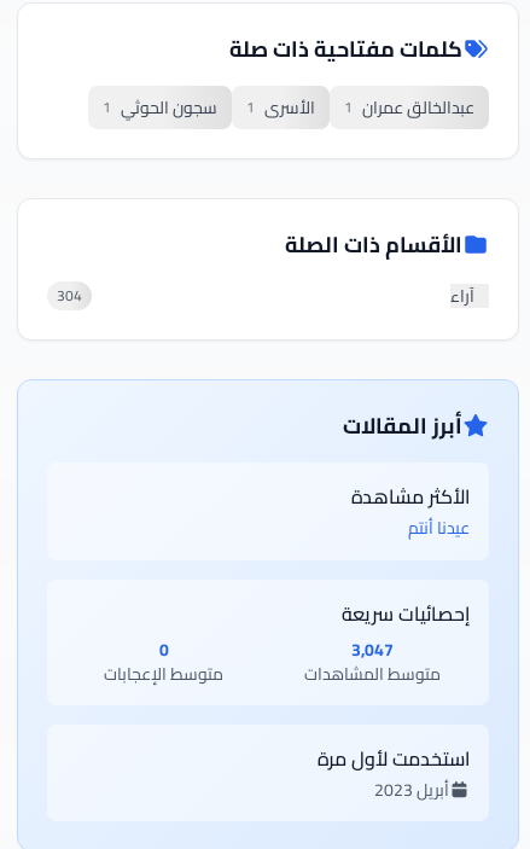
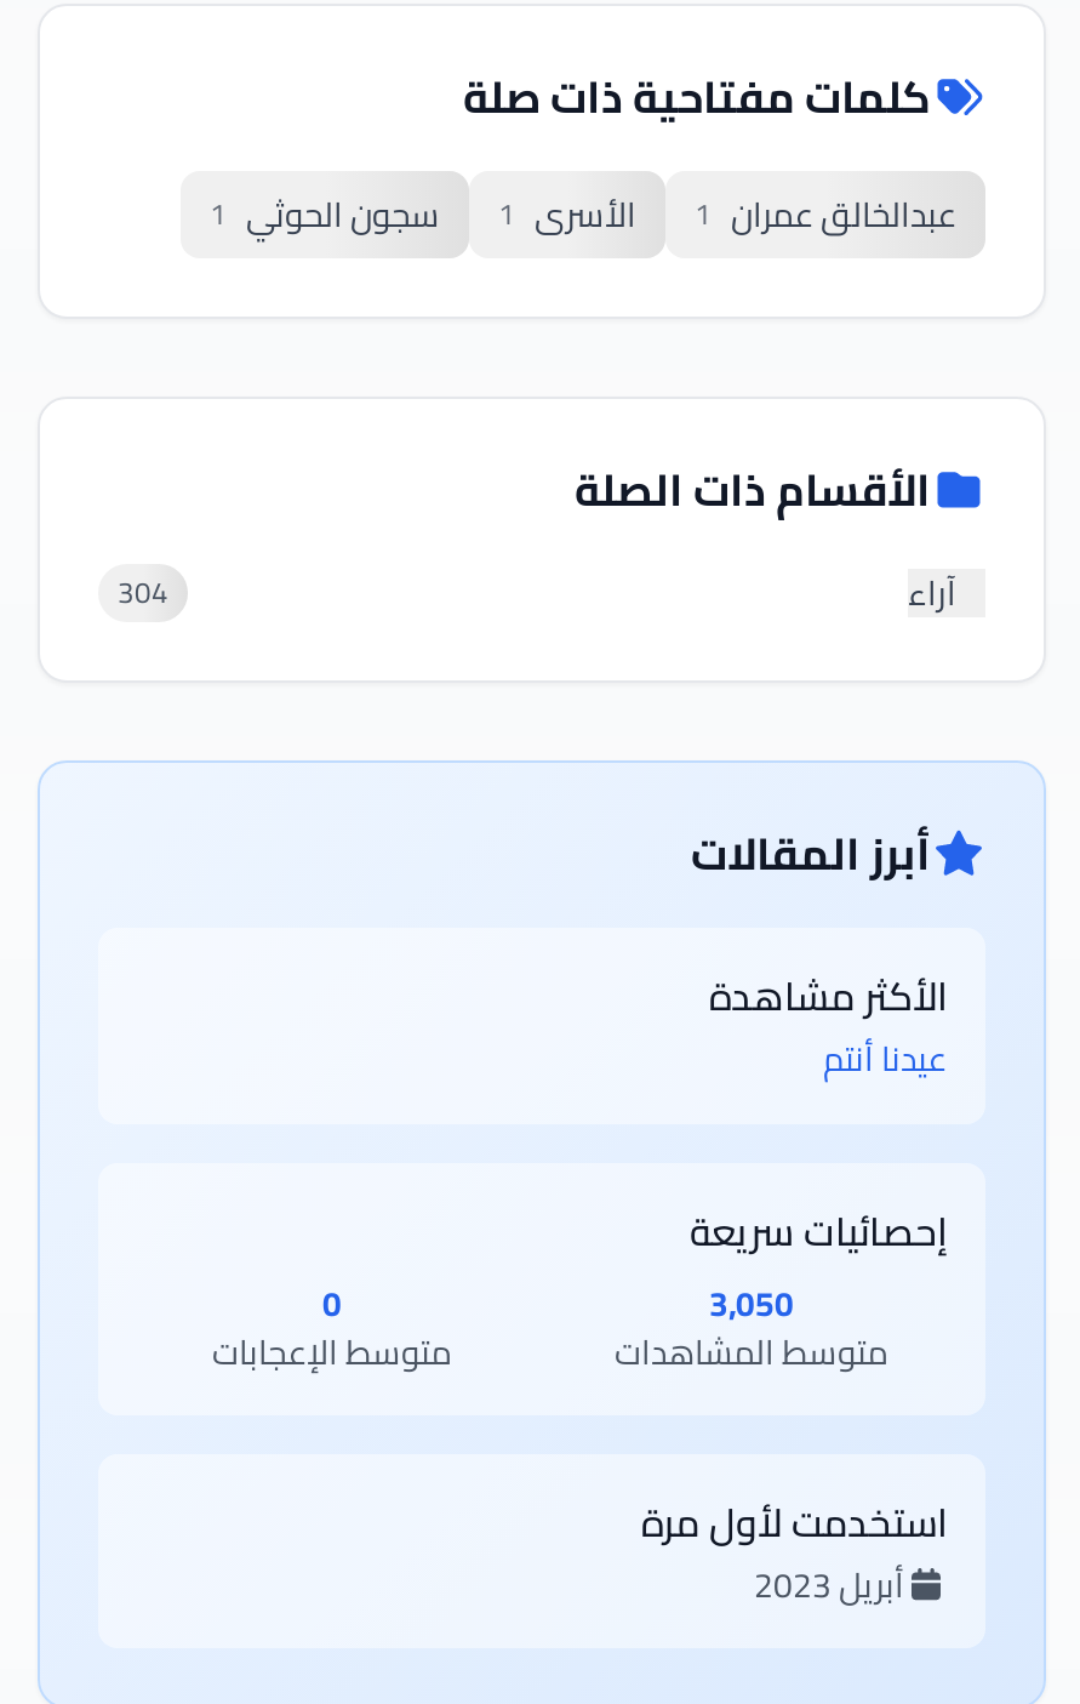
- 3,047
+ 3,050
